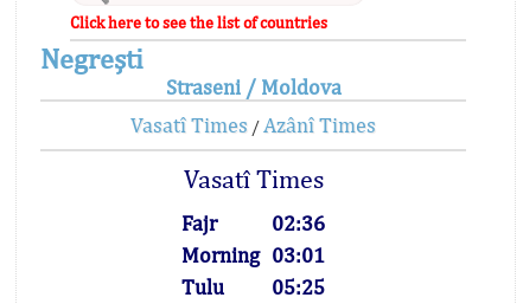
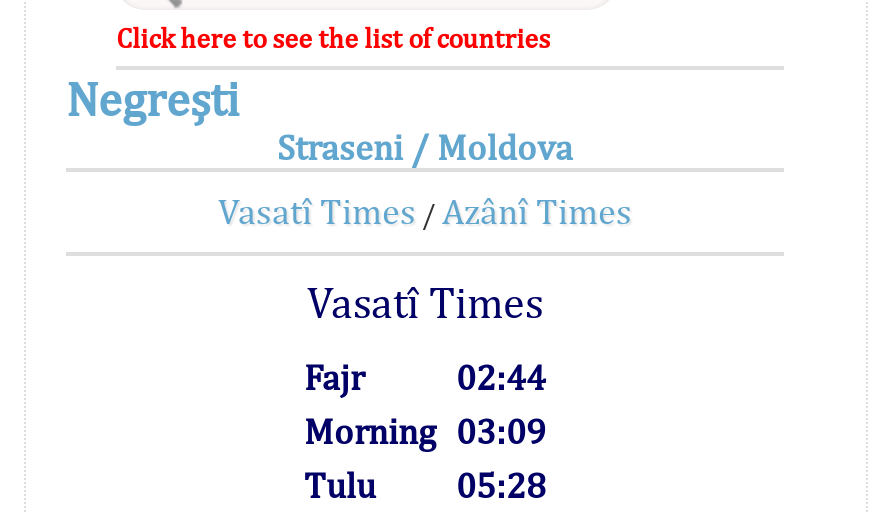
- 02:36
+ 02:44

- Morning 03:01
+ Morning 03:09

- Tulu 05:25
+ Tulu 05:28
